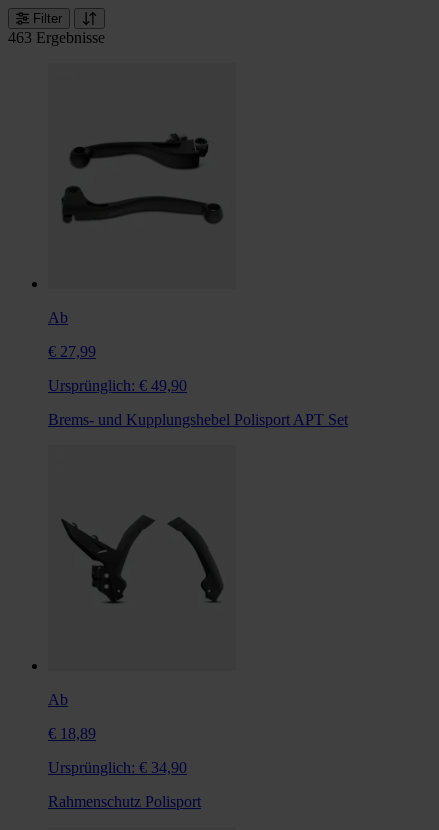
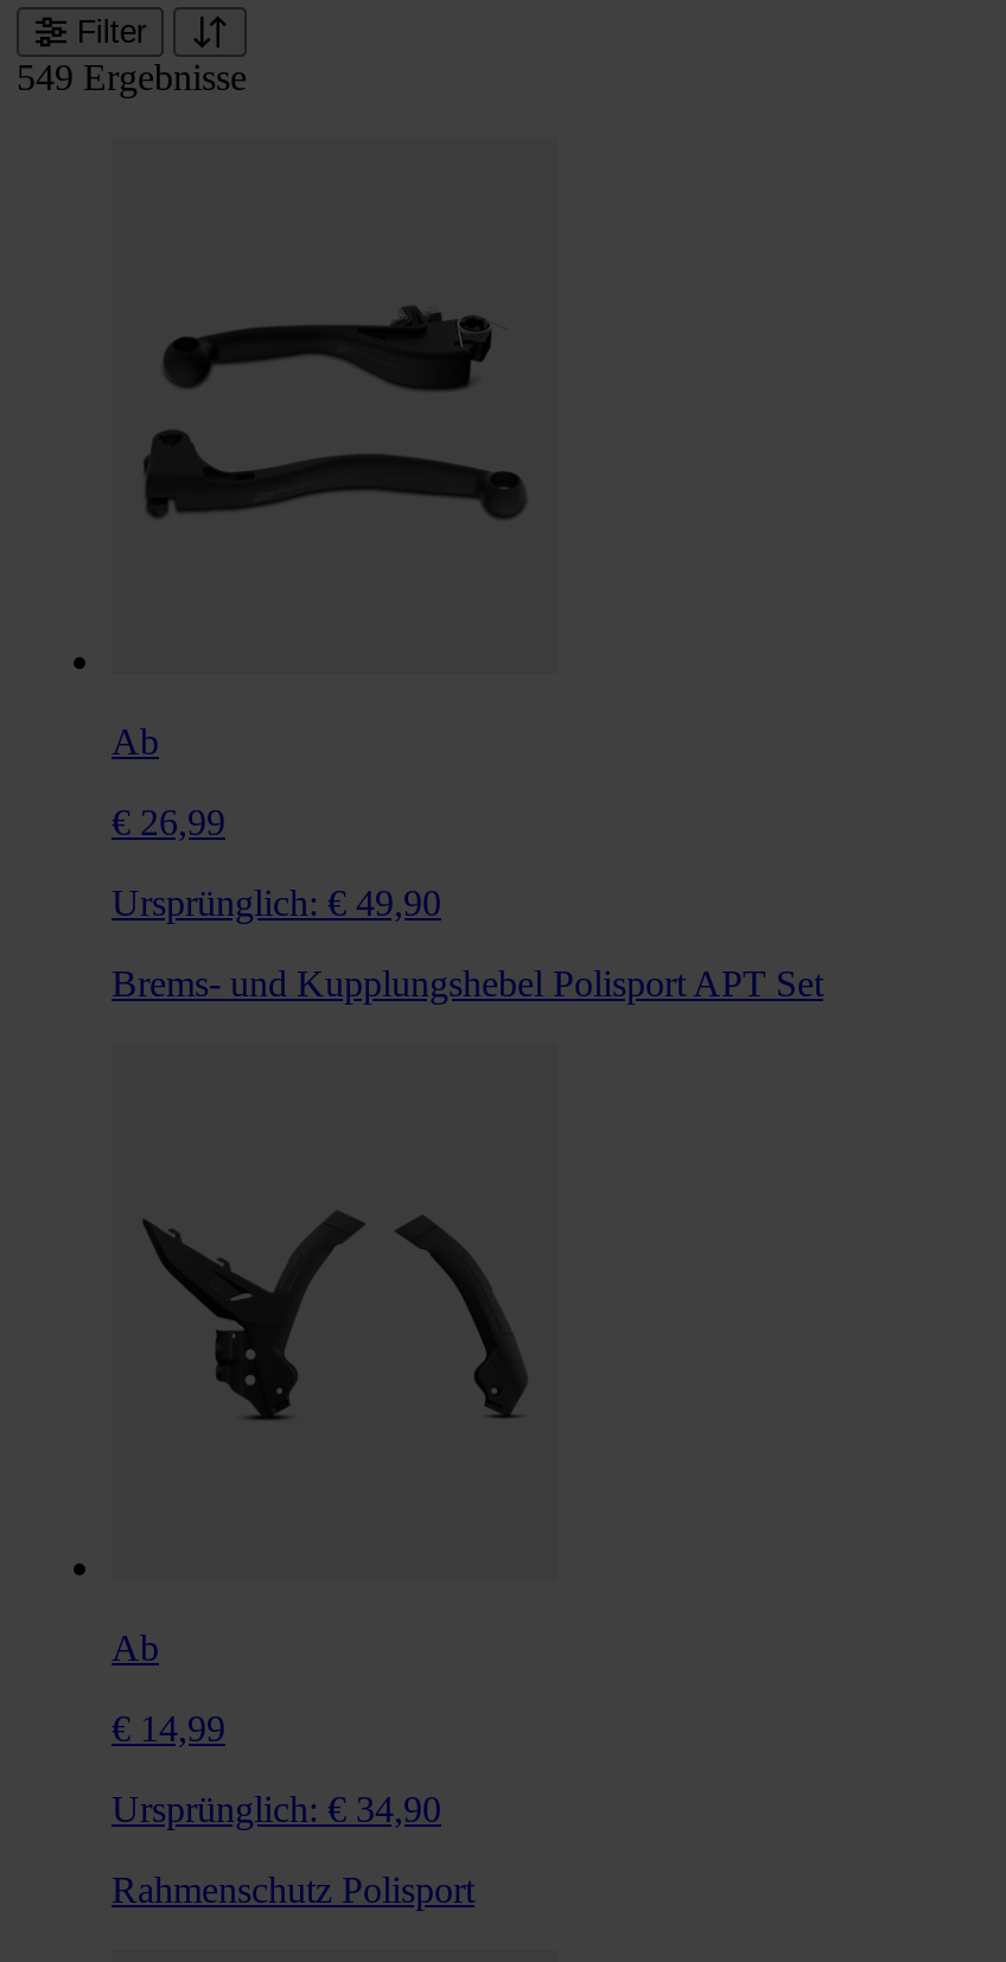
- 463 Ergebnisse
+ 549 Ergebnisse

- € 27,99
+ € 26,99

- € 18,89
+ € 14,99
